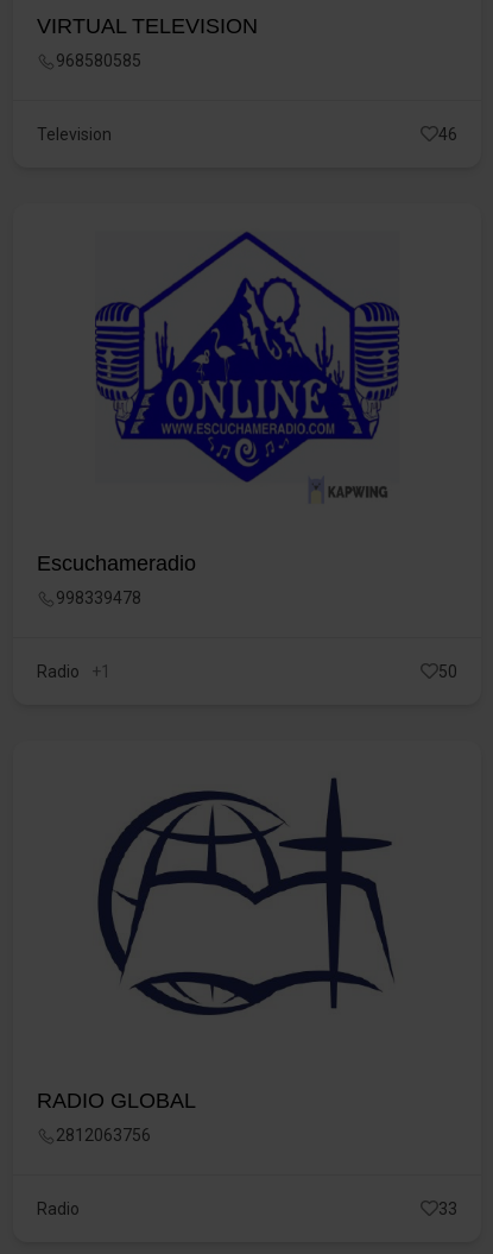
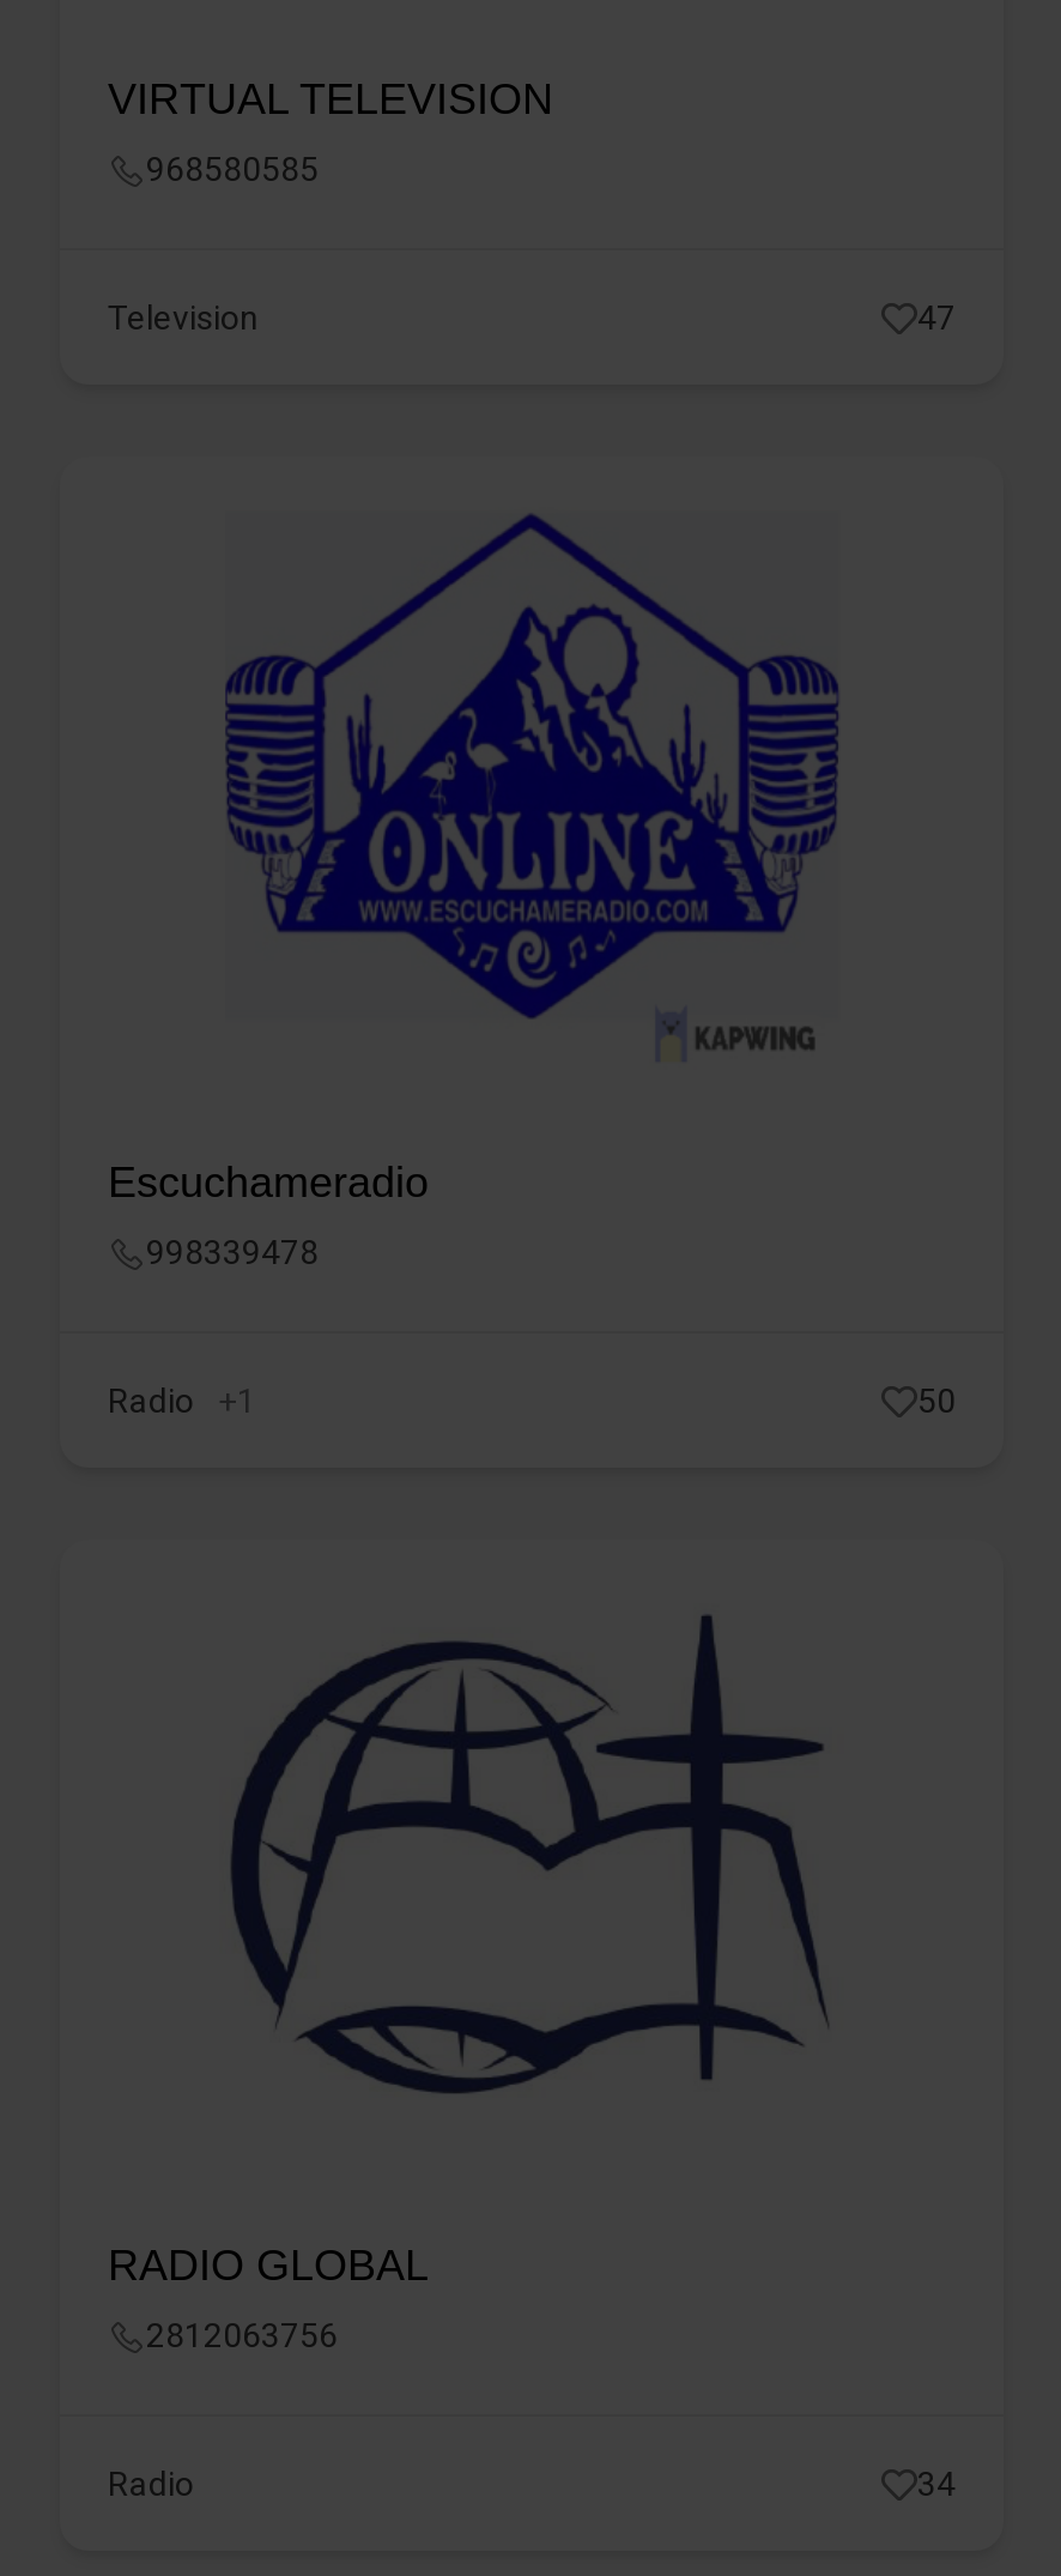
- 46
+ 47

- 33
+ 34
